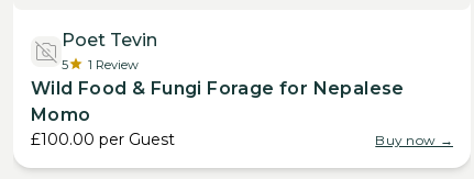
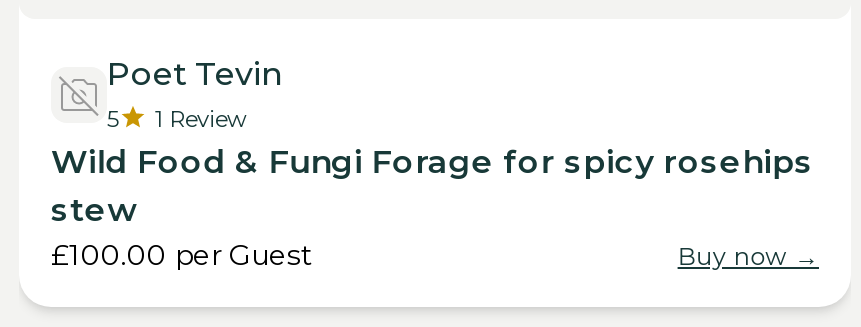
- Wild Food & Fungi Forage for Nepalese
- Momo
+ Wild Food & Fungi Forage for spicy rosehips
+ stew
